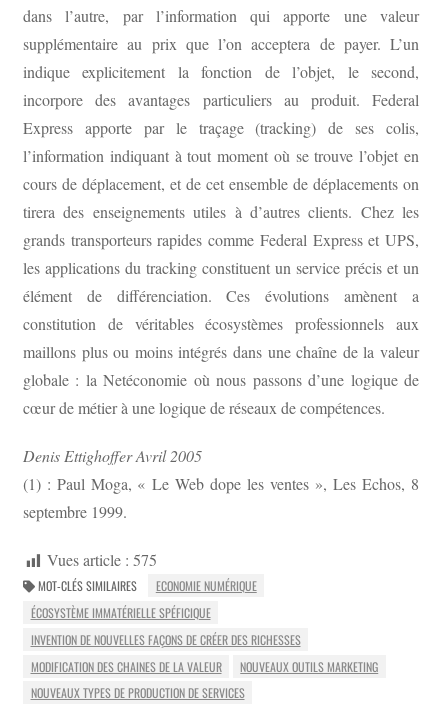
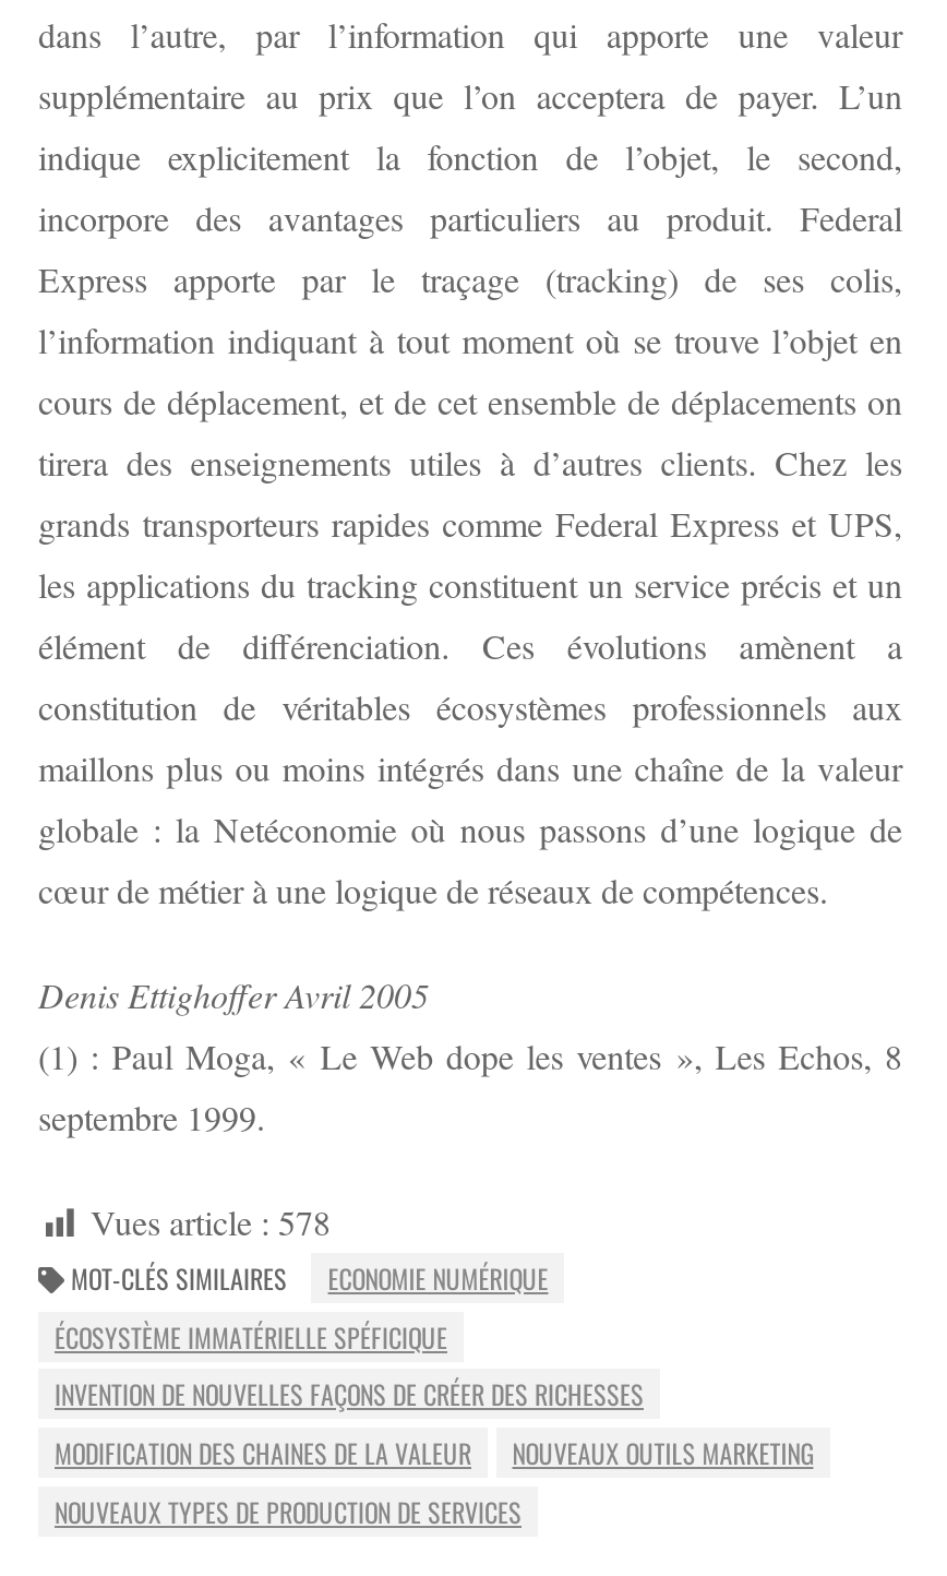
- Vues article : 575
+ Vues article : 578
